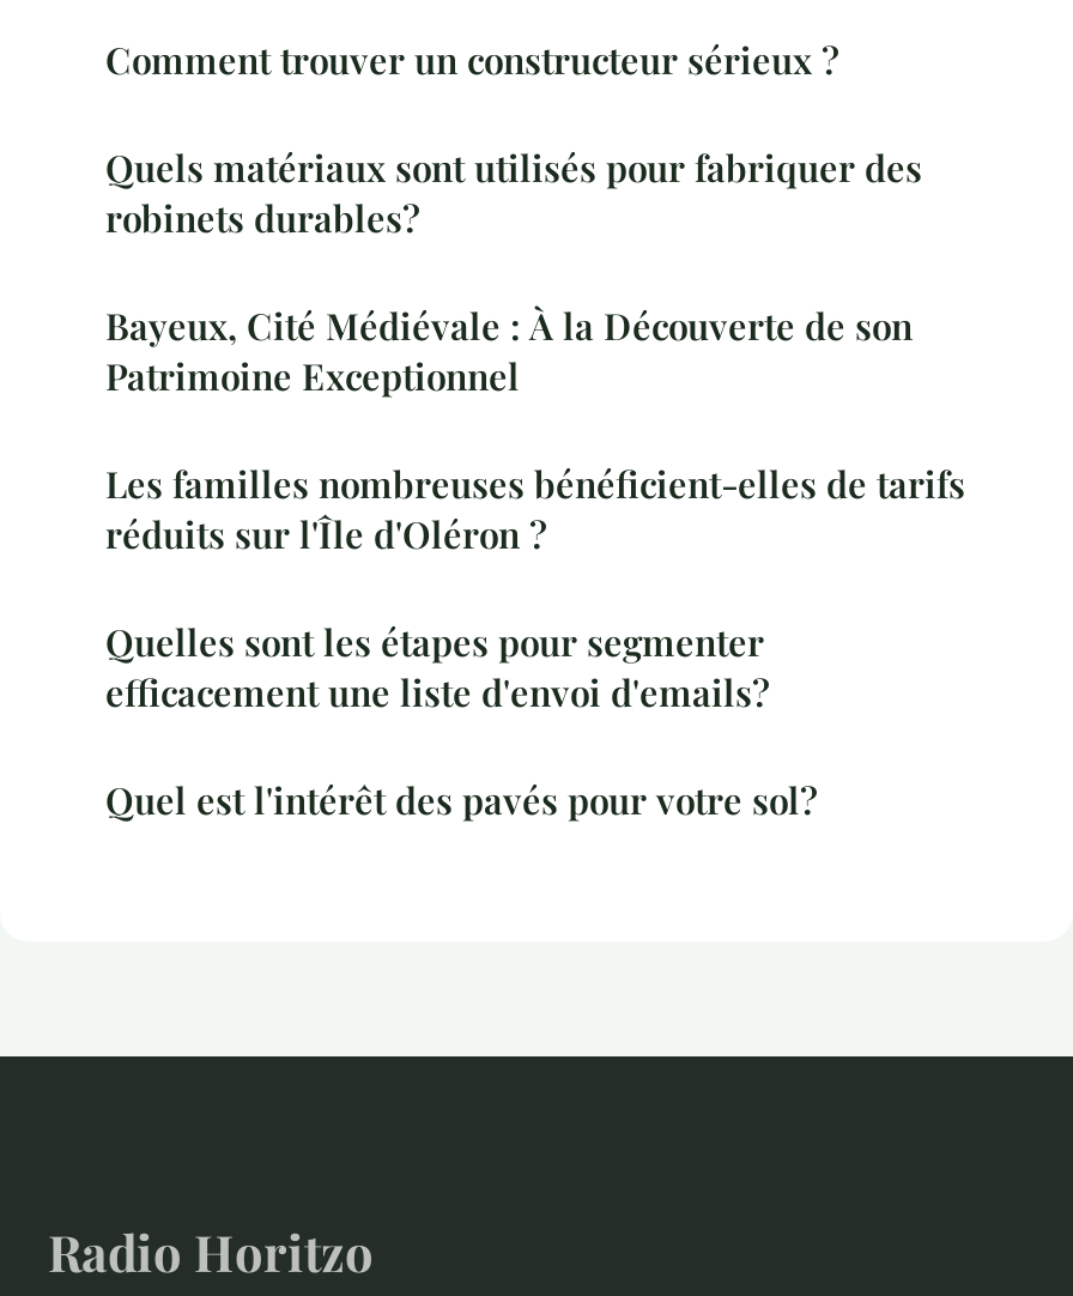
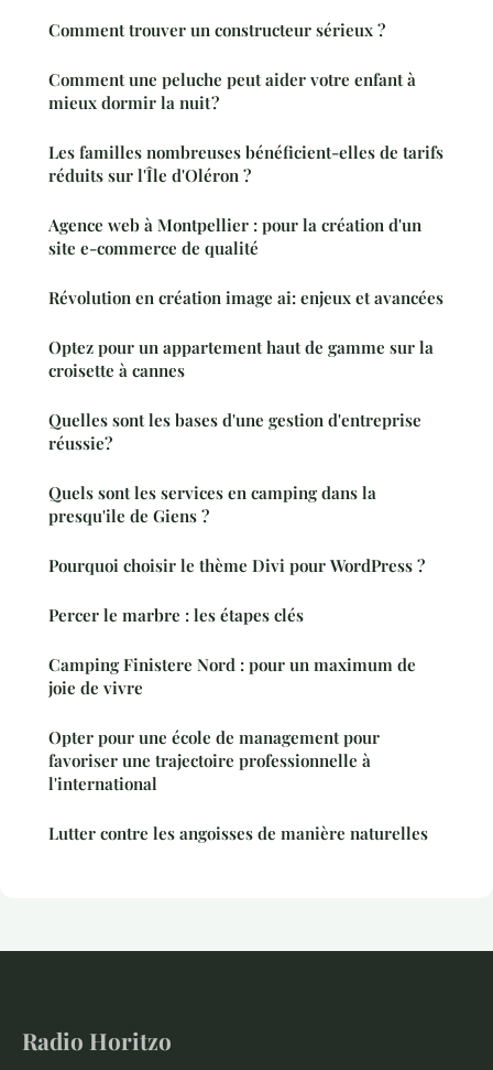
- Quels matériaux sont utilisés pour fabriquer des
- robinets durables?
- Bayeux, Cité Médiévale : À la Découverte de son
- Patrimoine Exceptionnel
+ Comment une peluche peut aider votre enfant à
+ mieux dormir la nuit ?

moved up: Les familles nombreuses bénéficient-elles de tarifs | réduits sur l'Île d'Oléron ?

- Quelles sont les étapes pour segmenter
- efficacement une liste d'envoi d'emails?
- Quel est l'intérêt des pavés pour votre sol?
+ Agence web à Montpellier : pour la création d'un
+ site e-commerce de qualité
+ Révolution en création image ai: enjeux et avancées
+ Optez pour un appartement haut de gamme sur la
+ croisette à cannes
+ Quelles sont les bases d'une gestion d'entreprise
+ réussie?
+ Quels sont les services en camping dans la
+ presqu'ile de Giens ?
+ Pourquoi choisir le thème Divi pour WordPress ?
+ Percer le marbre : les étapes clés
+ Camping Finistere Nord : pour un maximum de
+ joie de vivre
+ Opter pour une école de management pour
+ favoriser une trajectoire professionnelle à
+ l'international
+ Lutter contre les angoisses de manière naturelles
